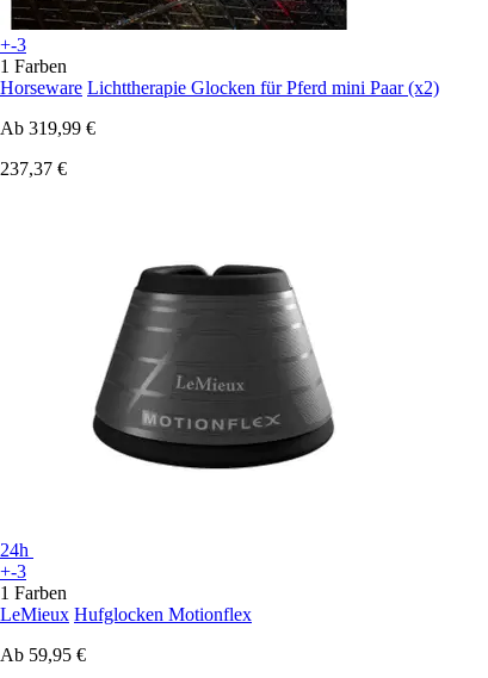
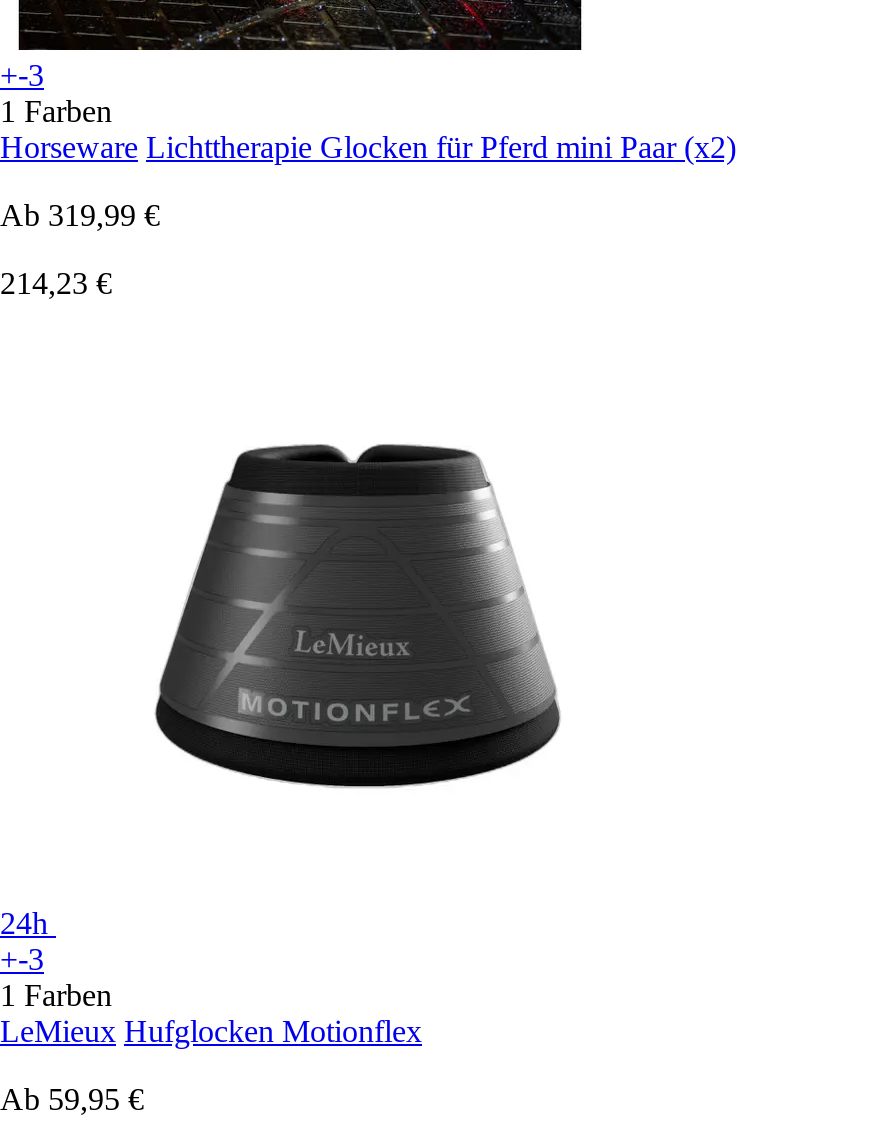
- 237,37 €
+ 214,23 €
